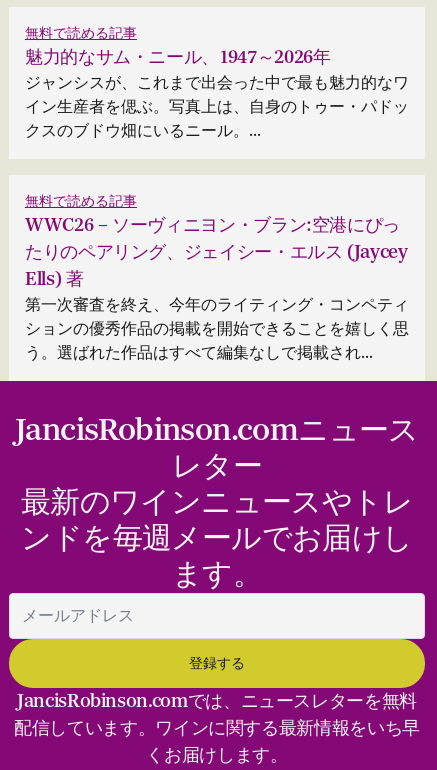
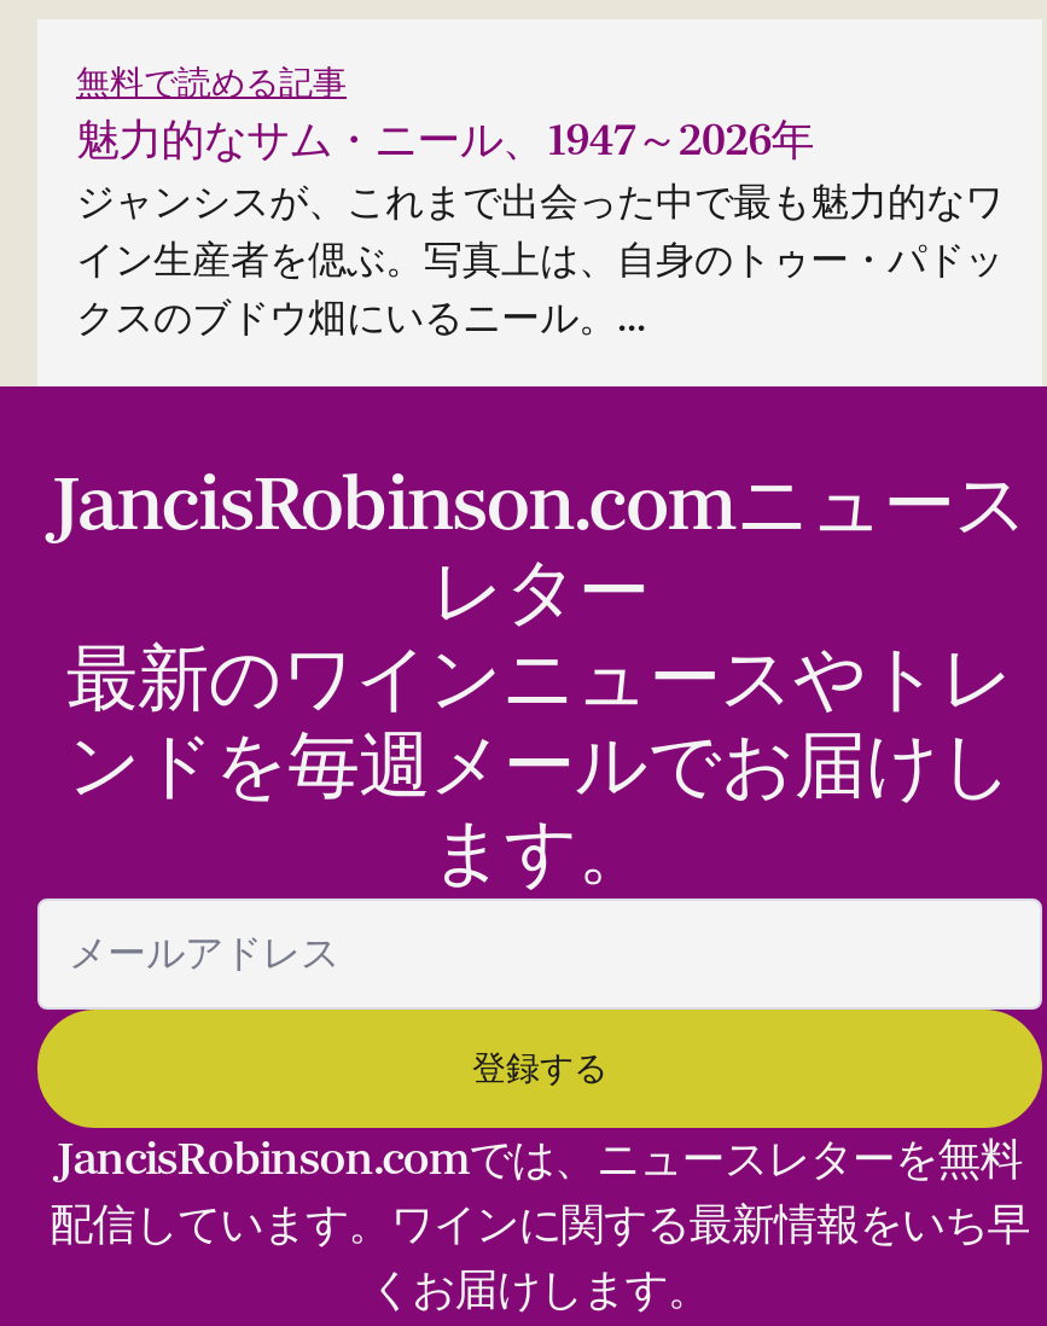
- 無料で読める記事
- WWC26 – ソーヴィニヨン・ブラン:空港にぴっ
- たりのペアリング、ジェイシー・エルス (Jaycey
- Ells) 著
- 第一次審査を終え、今年のライティング・コンペティ
- ションの優秀作品の掲載を開始できることを嬉しく思
- う。選ばれた作品はすべて編集なしで掲載され...
